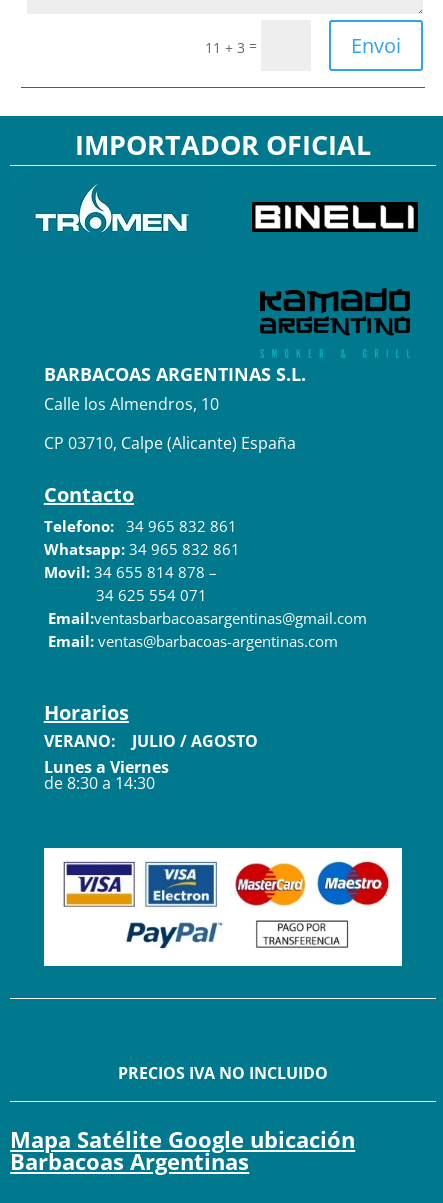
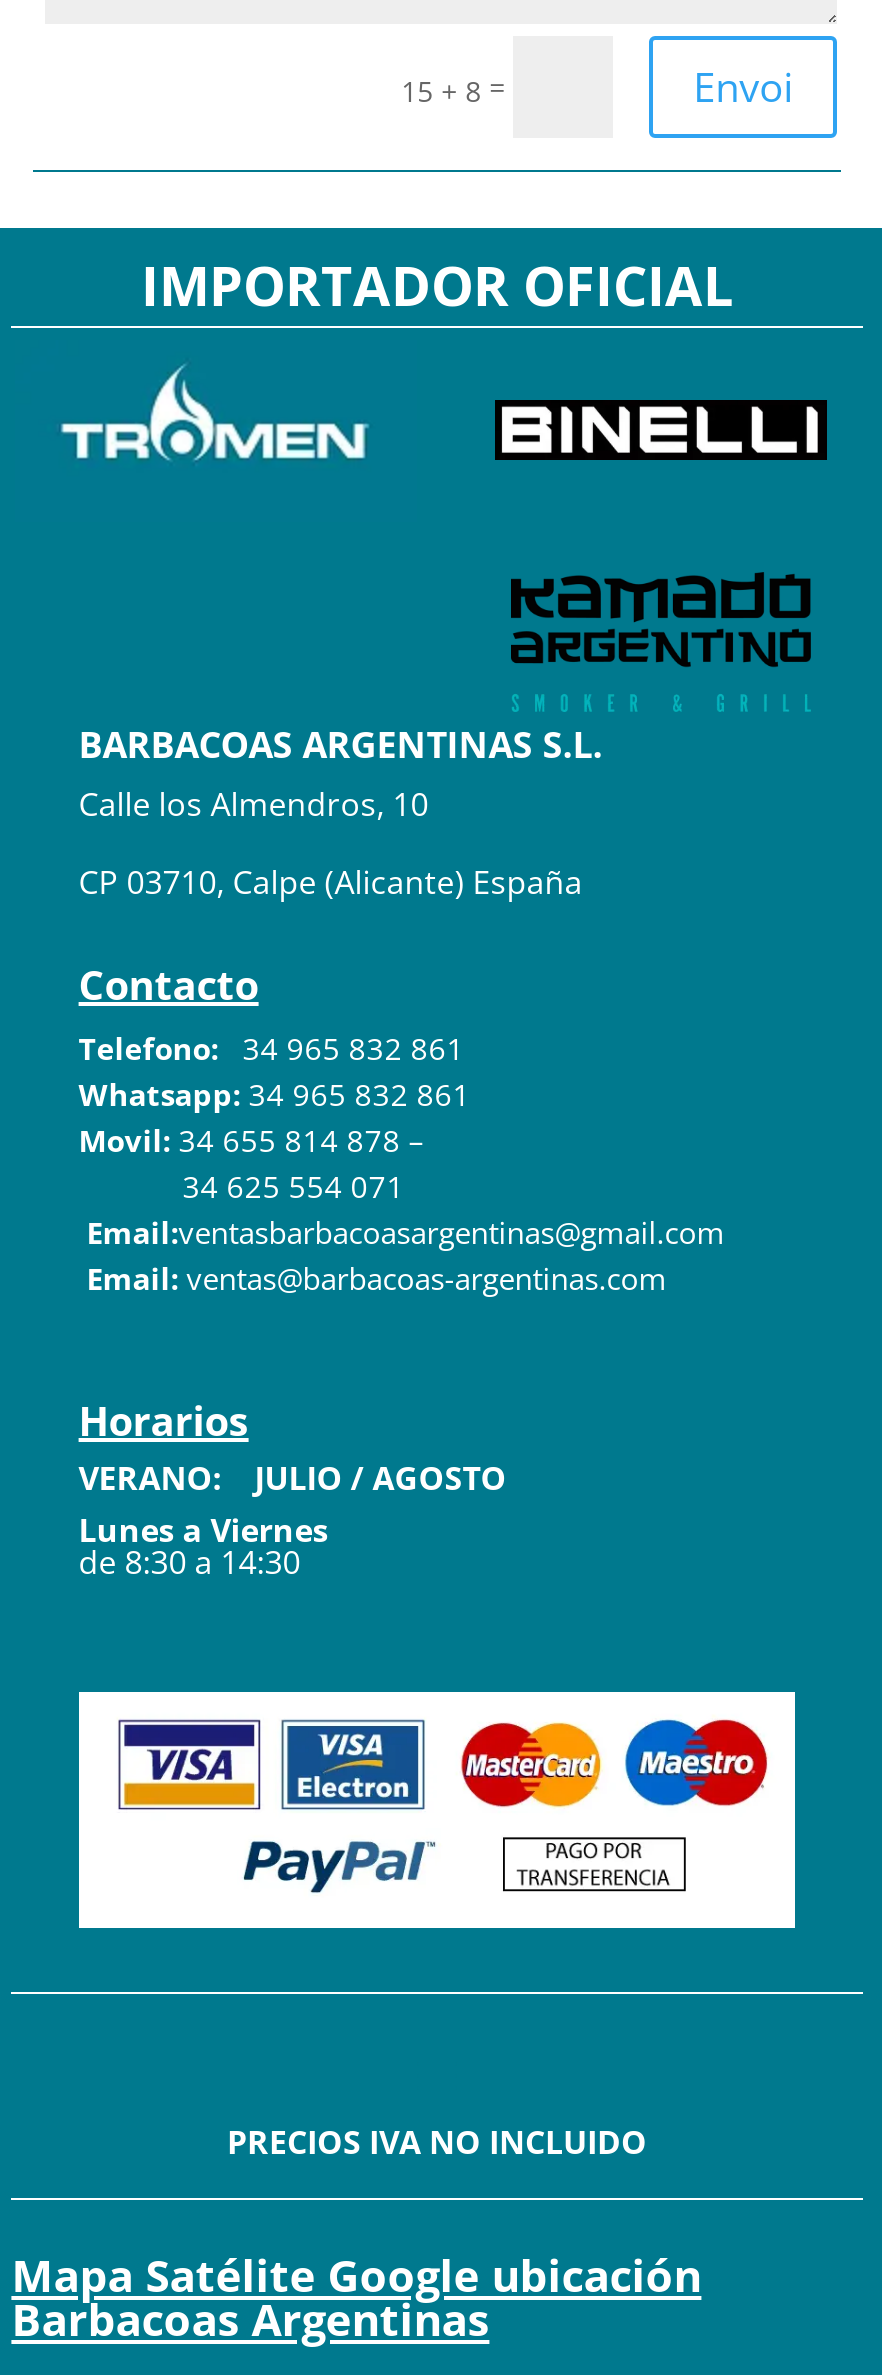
- 11 + 3 =
+ 15 + 8 =
